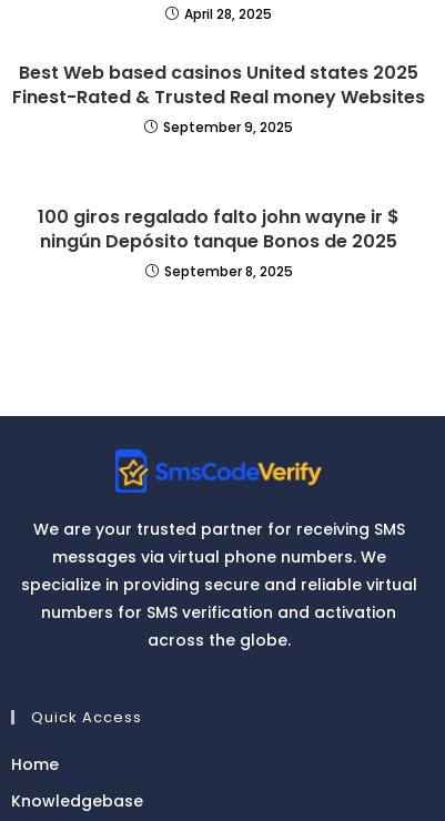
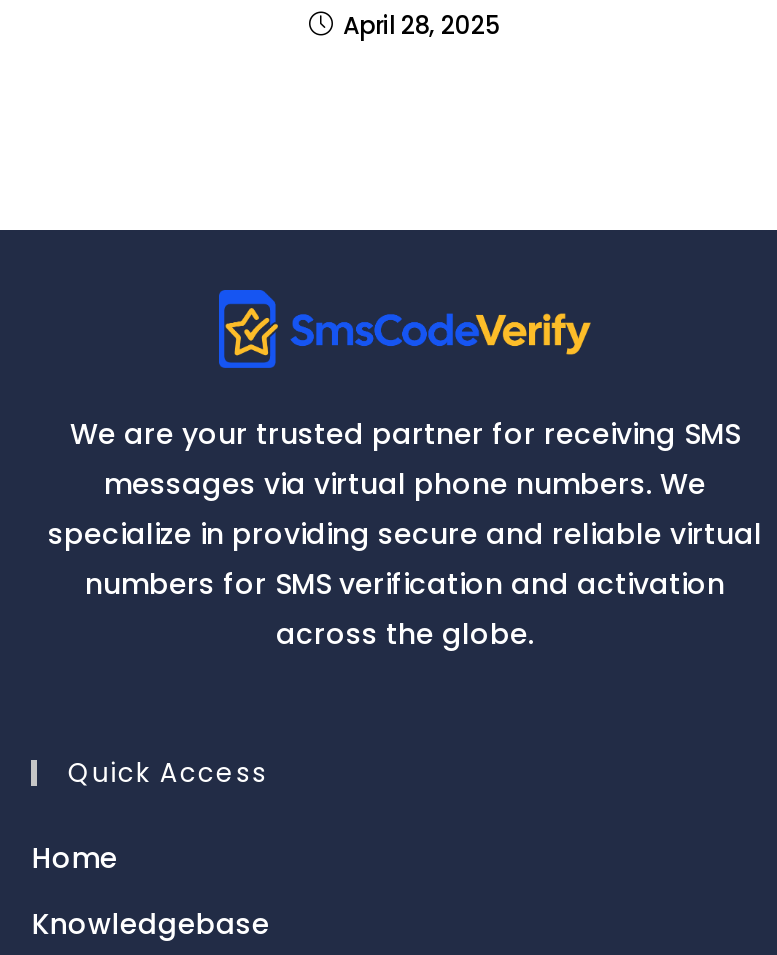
- Best Web based casinos United states 2025
- Finest-Rated & Trusted Real money Websites
- September 9, 2025

- 100 giros regalado falto john wayne ir $
- ningún Depósito tanque Bonos de 2025
- September 8, 2025
